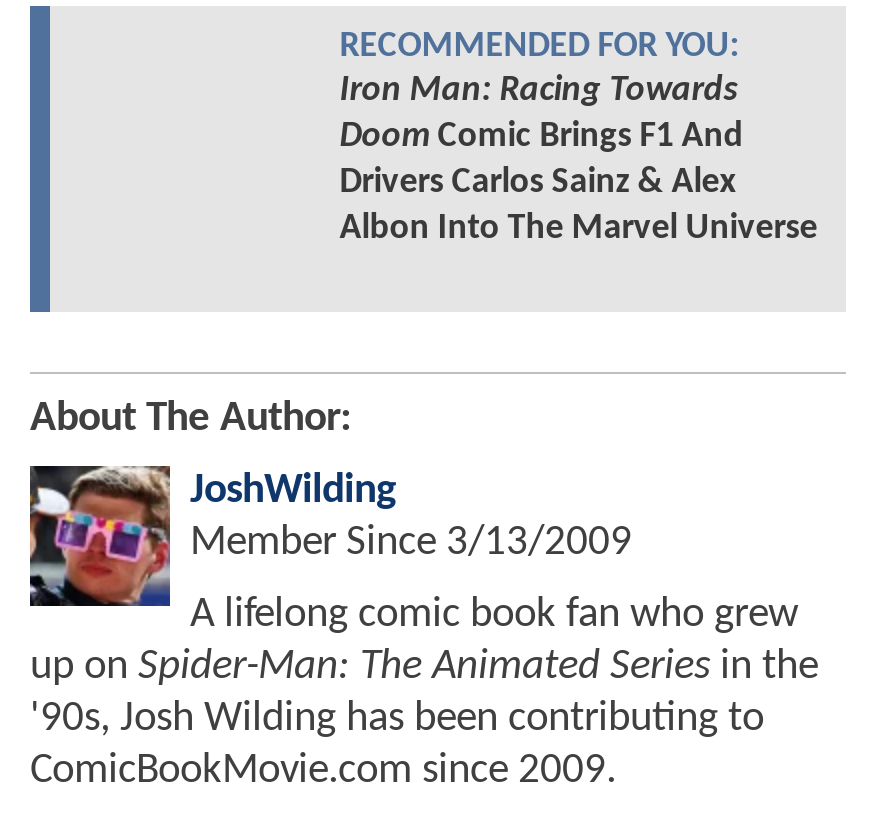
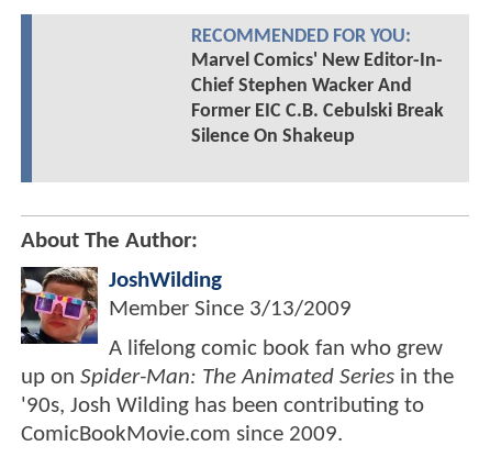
- Iron Man: Racing Towards
- Doom Comic Brings F1 And
- Drivers Carlos Sainz & Alex
- Albon Into The Marvel Universe
+ Marvel Comics' New Editor-In-
+ Chief Stephen Wacker And
+ Former EIC C.B. Cebulski Break
+ Silence On Shakeup
